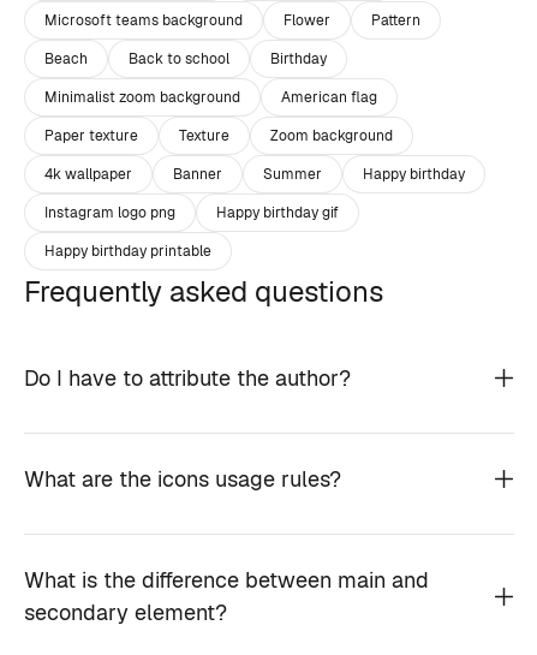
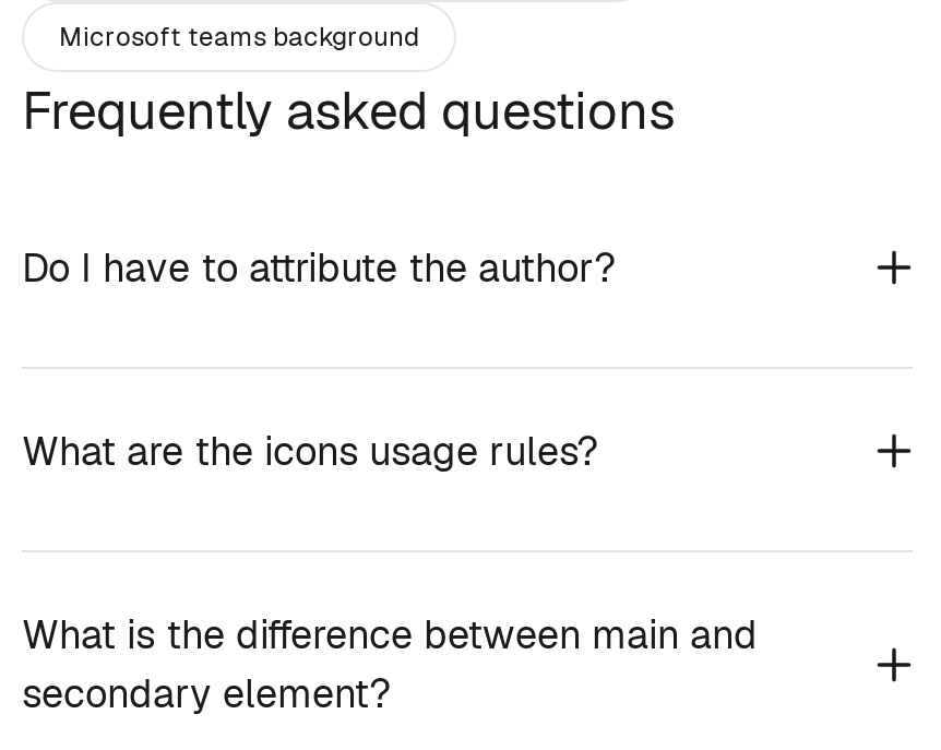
- Flower
- Pattern
- Beach
- Back to school
- Birthday
- Minimalist zoom background
- American flag
- Paper texture
- Texture
- Zoom background
- 4k wallpaper
- Banner
- Summer
- Happy birthday
- Instagram logo png
- Happy birthday gif
- Happy birthday printable
